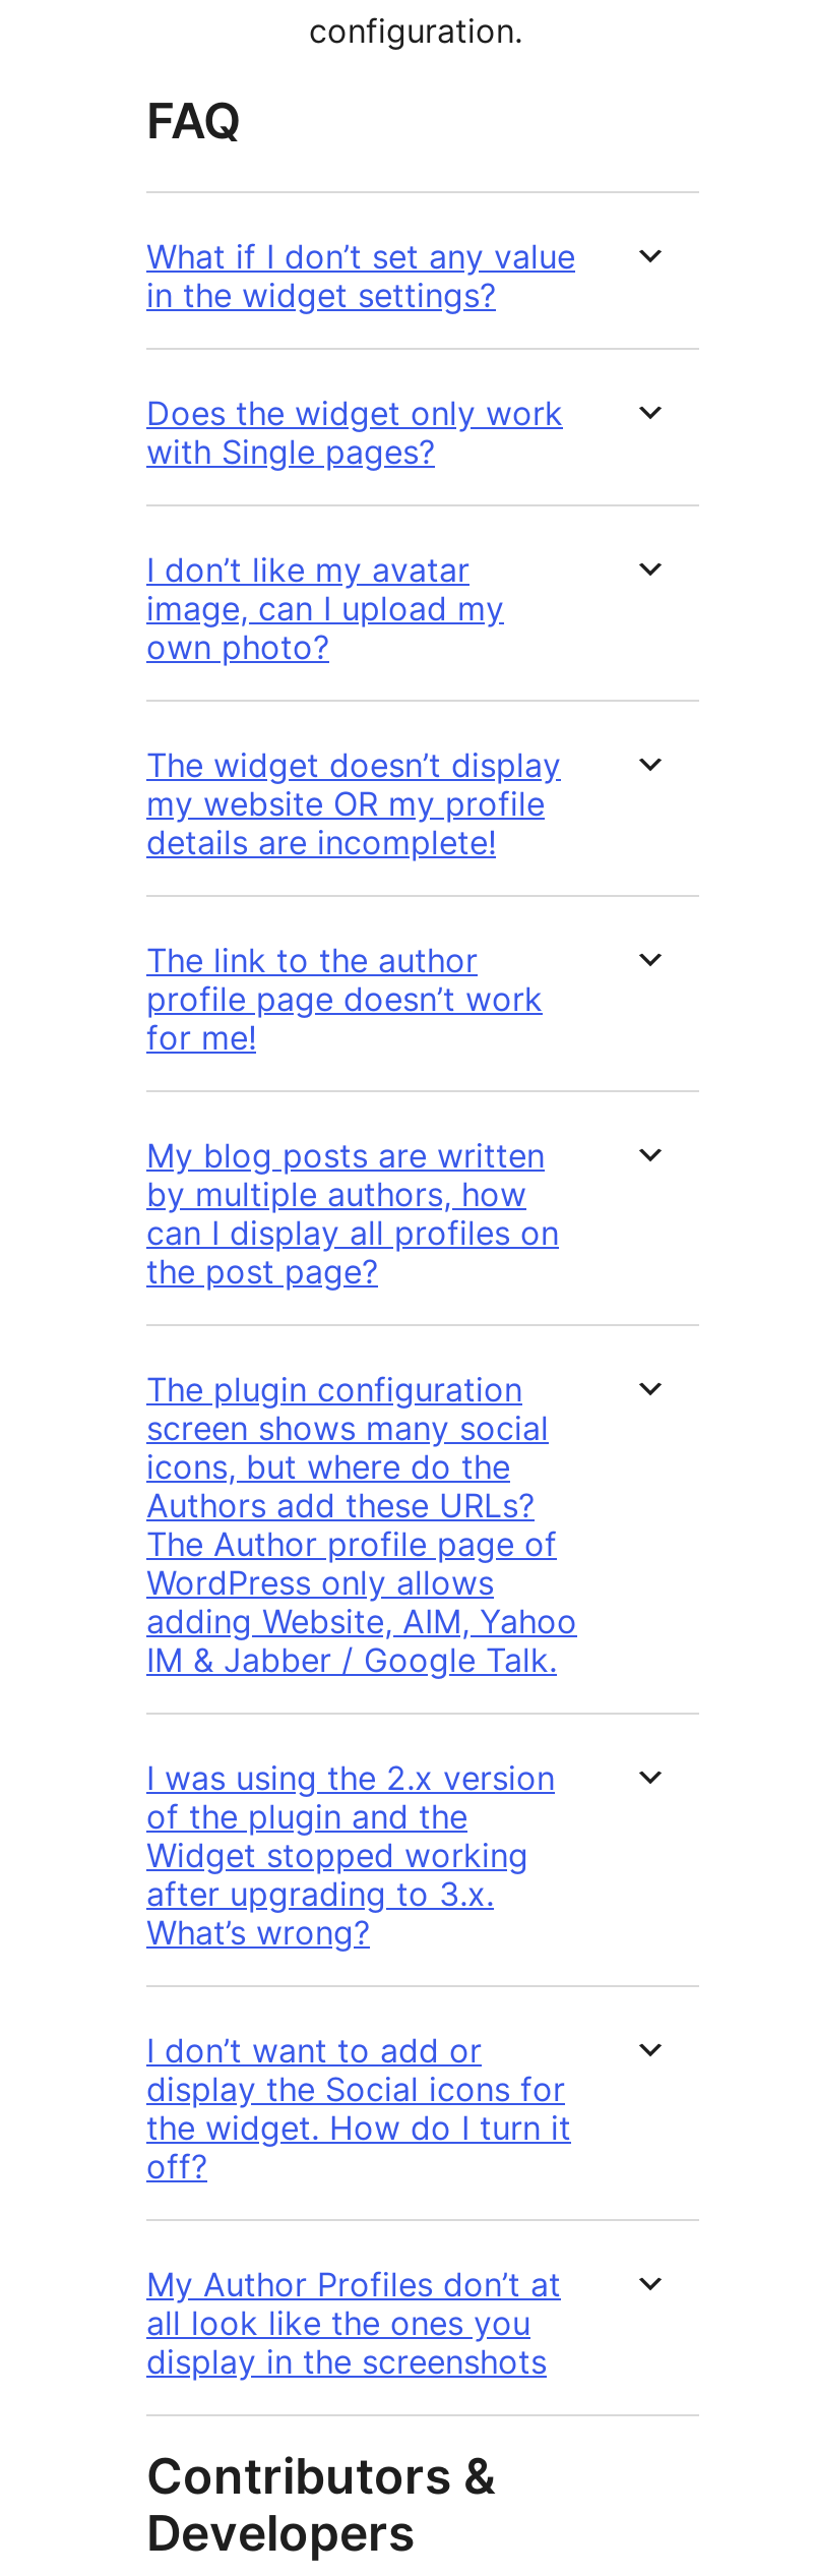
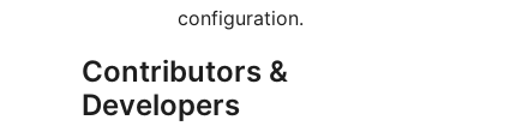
- FAQ
- What if I don’t set any value
- in the widget settings?
- Does the widget only work
- with Single pages?
- I don’t like my avatar
- image, can I upload my
- own photo?
- The widget doesn’t display
- my website OR my profile
- details are incomplete!
- The link to the author
- profile page doesn’t work
- for me!
- My blog posts are written
- by multiple authors, how
- can I display all profiles on
- the post page?
- The plugin configuration
- screen shows many social
- icons, but where do the
- Authors add these URLs?
- The Author profile page of
- WordPress only allows
- adding Website, AIM, Yahoo
- IM & Jabber / Google Talk.
- I was using the 2.x version
- of the plugin and the
- Widget stopped working
- after upgrading to 3.x.
- What’s wrong?
- I don’t want to add or
- display the Social icons for
- the widget. How do I turn it
- off?
- My Author Profiles don’t at
- all look like the ones you
- display in the screenshots
